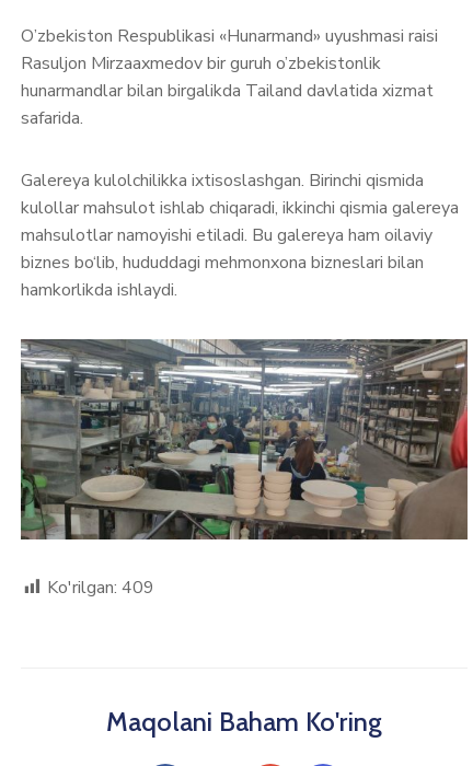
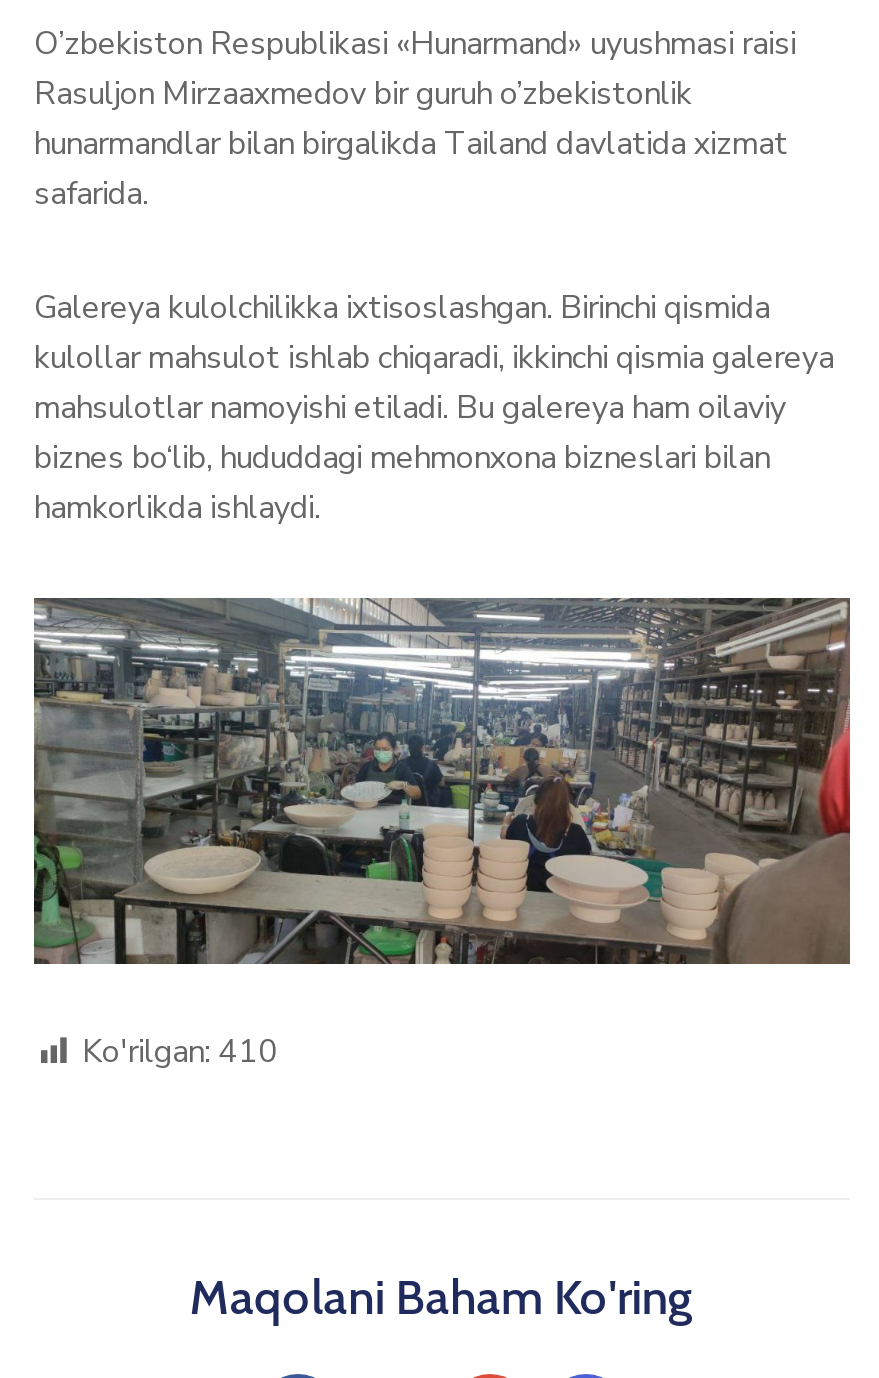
- Ko'rilgan: 409
+ Ko'rilgan: 410
